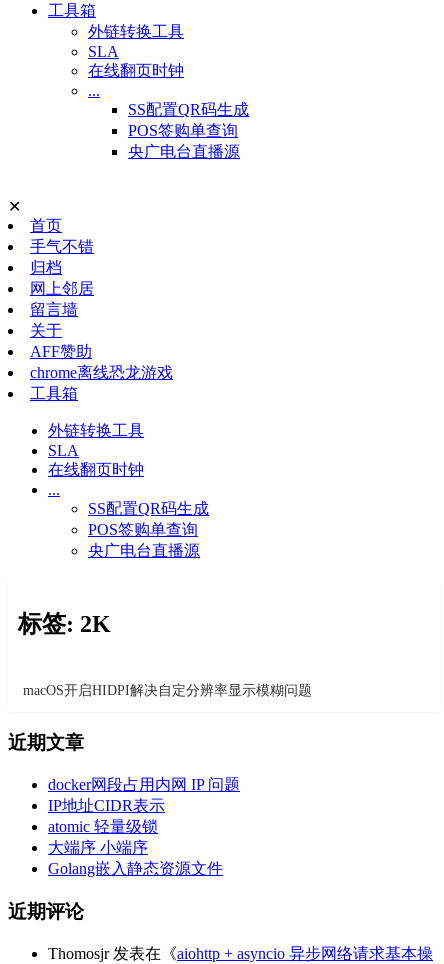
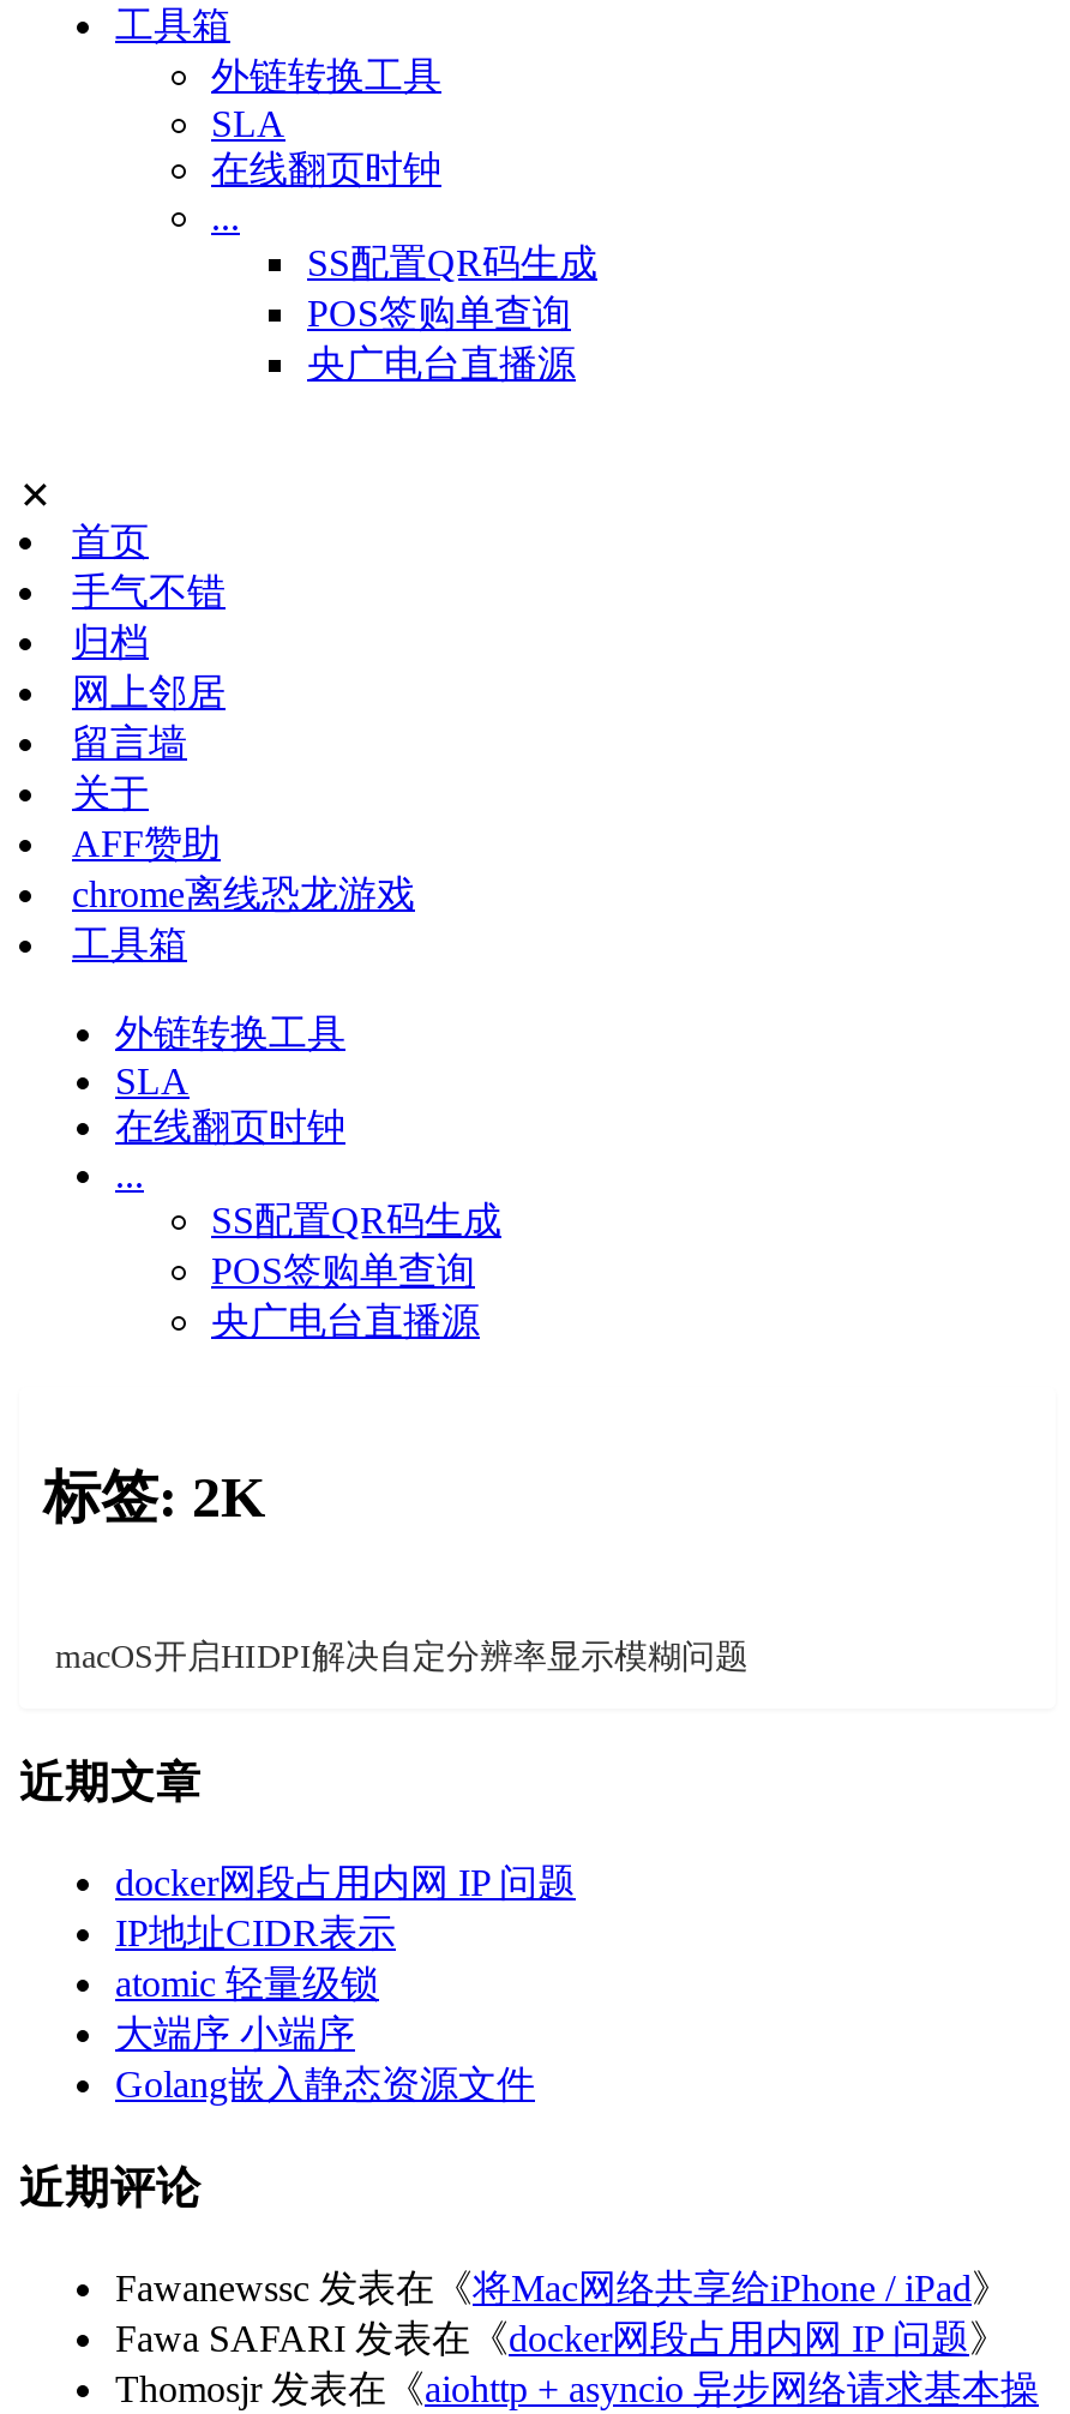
+ Fawanewssc发表在《将Mac网络共享给iPhone / iPad》
+ Fawa SAFARI发表在《docker网段占用内网 IP 问题》
